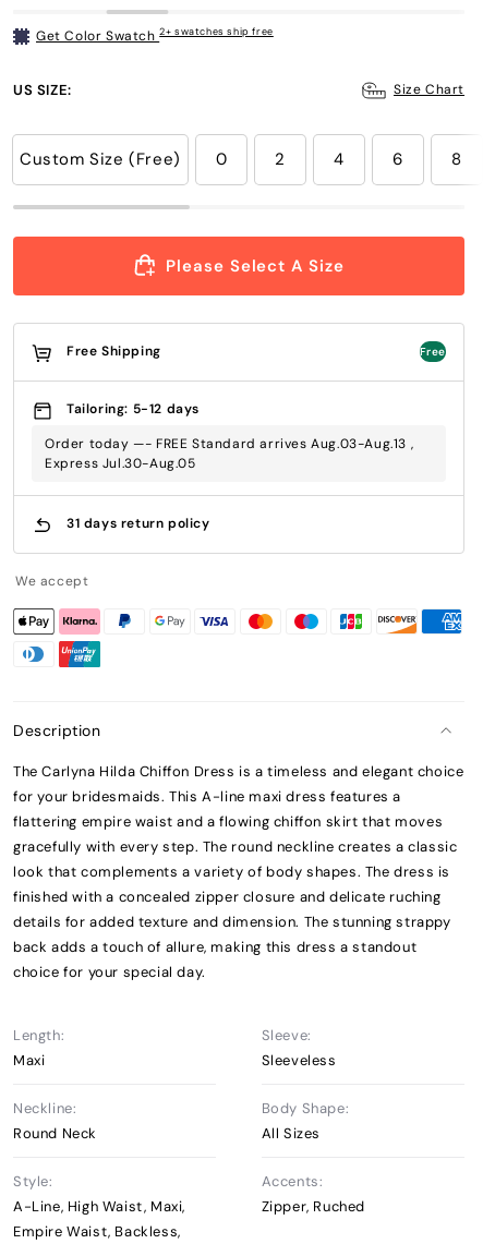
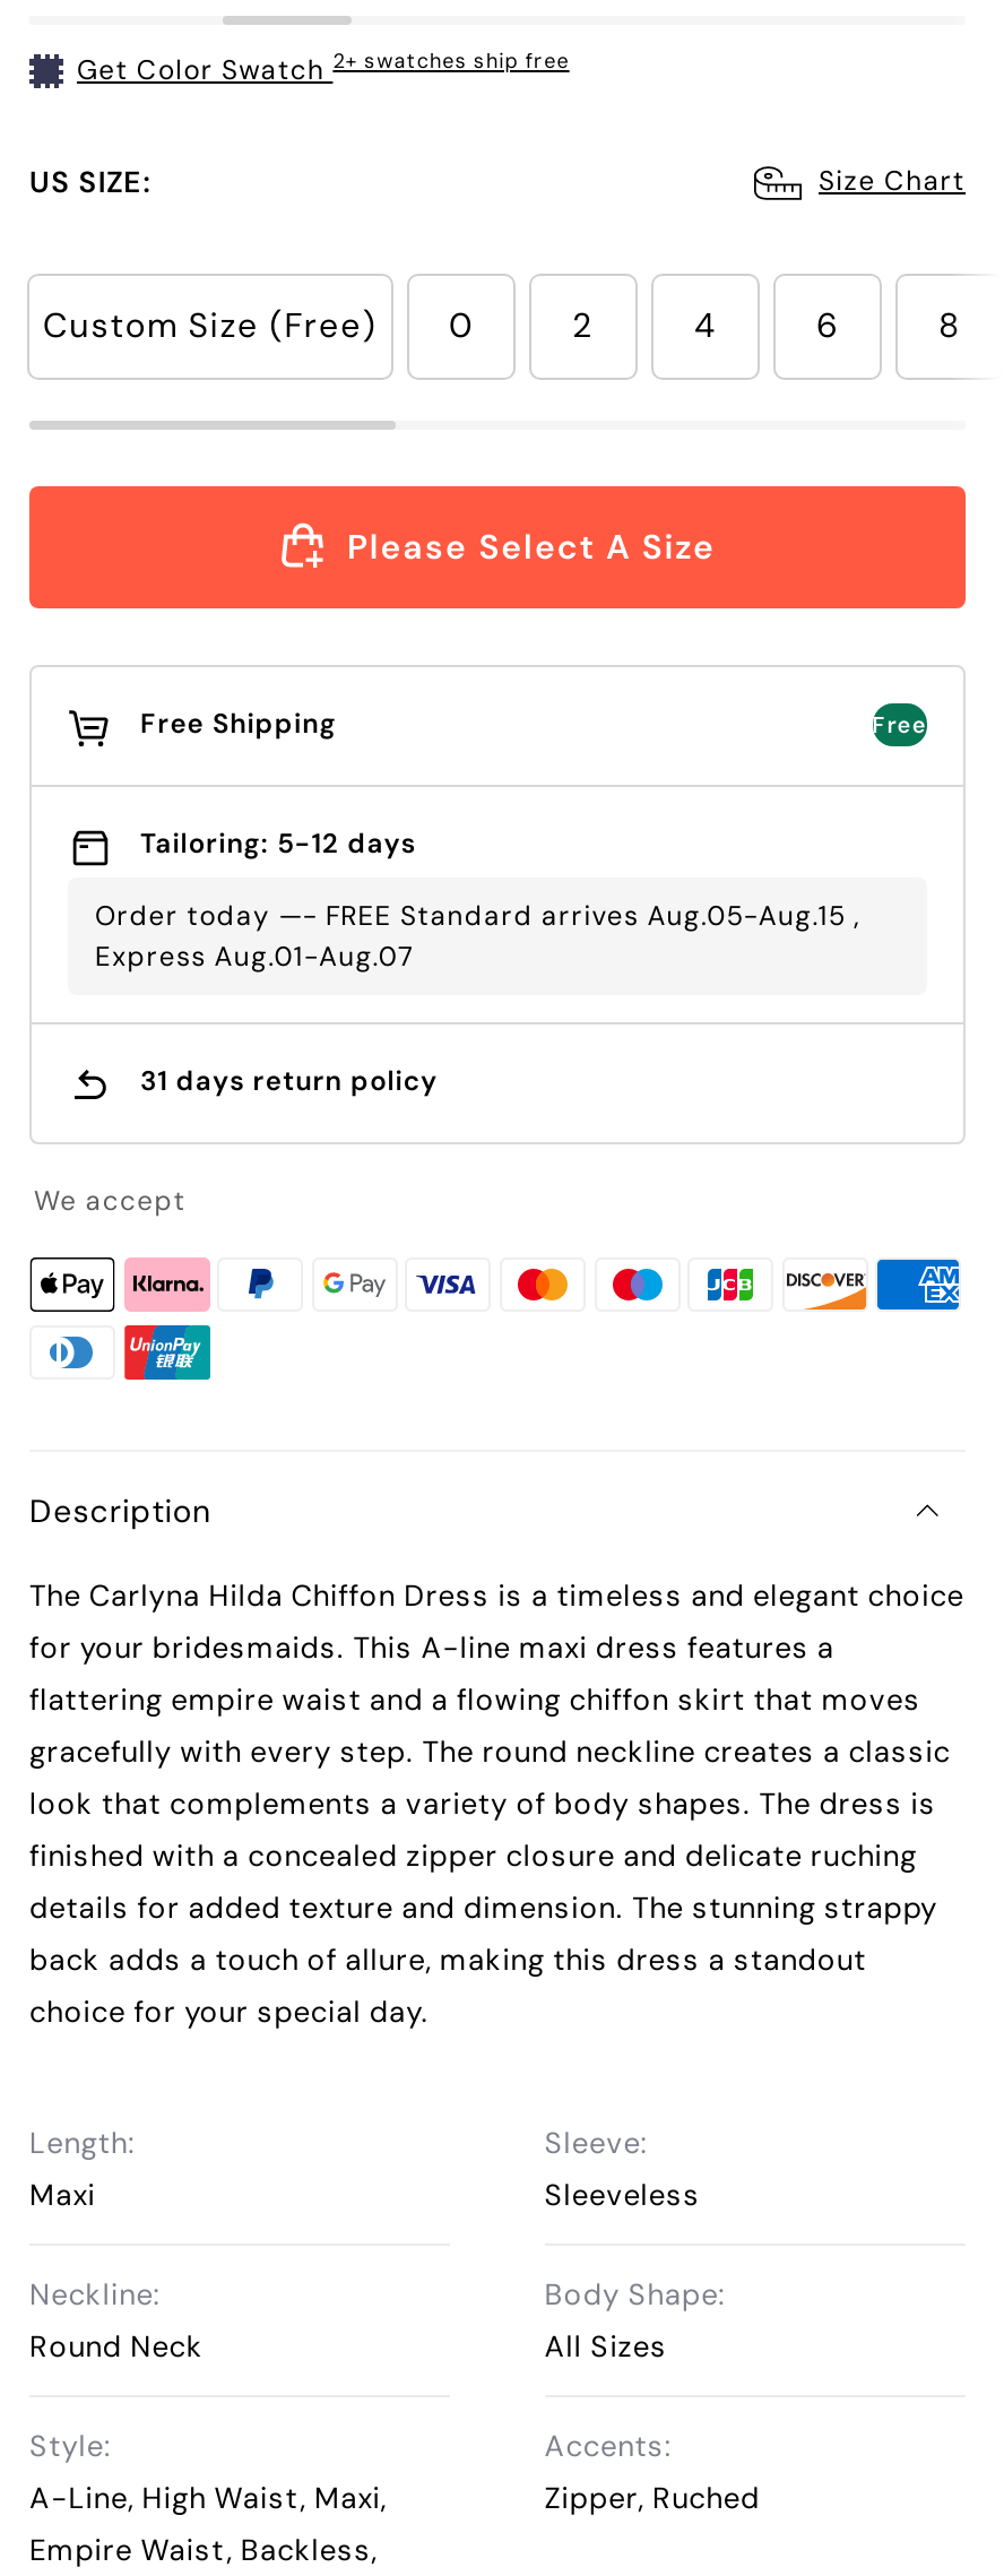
- Order today —- FREE Standard arrives Aug.03-Aug.13 ,
+ Order today —- FREE Standard arrives Aug.05-Aug.15 ,

- Express Jul.30-Aug.05
+ Express Aug.01-Aug.07
